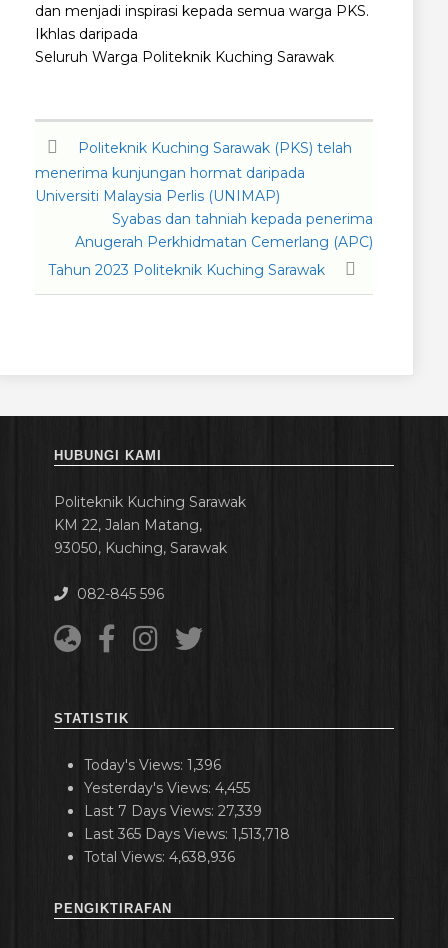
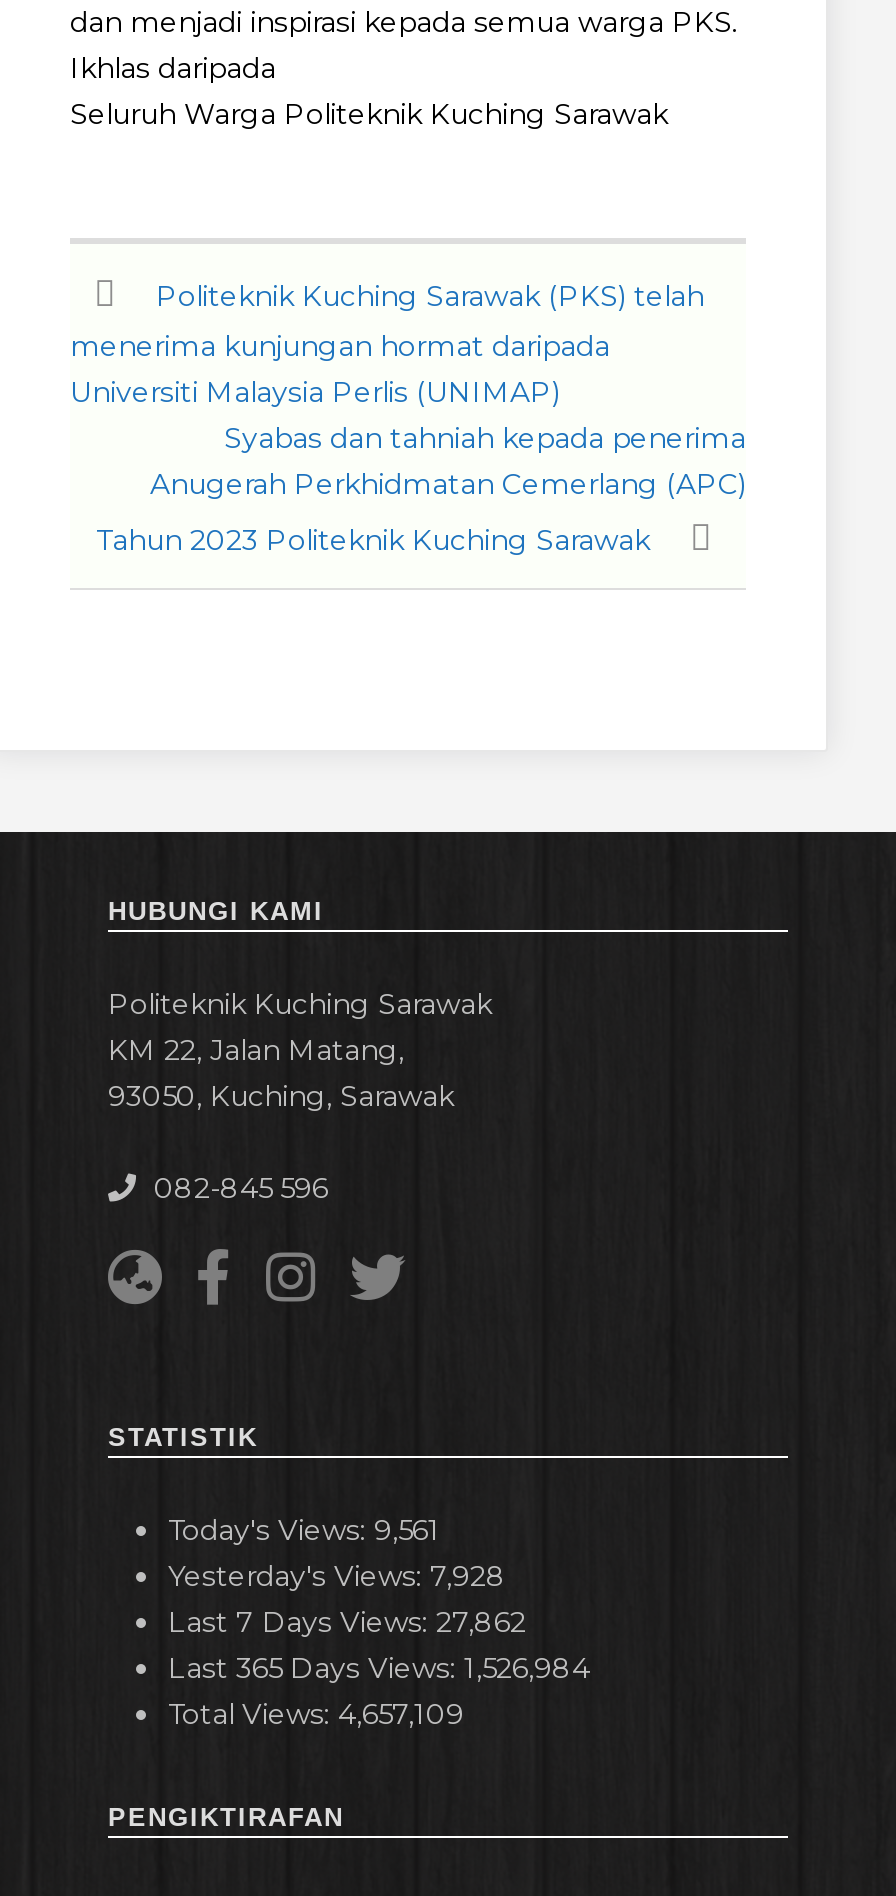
- Today's Views: 1,396
+ Today's Views: 9,561

- Yesterday's Views: 4,455
+ Yesterday's Views: 7,928

- Last 7 Days Views: 27,339
+ Last 7 Days Views: 27,862

- Last 365 Days Views: 1,513,718
+ Last 365 Days Views: 1,526,984

- Total Views: 4,638,936
+ Total Views: 4,657,109
